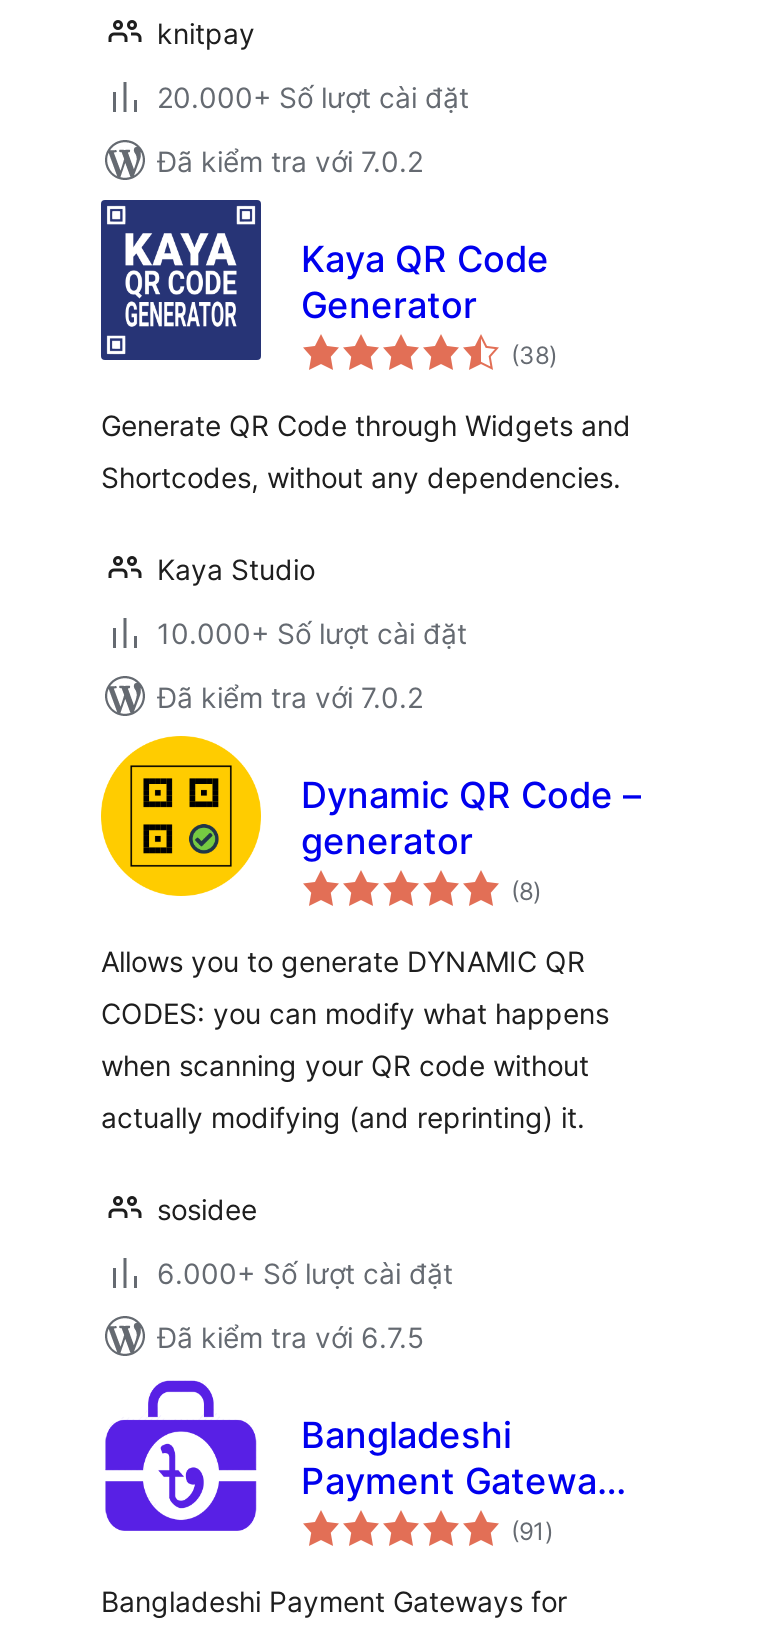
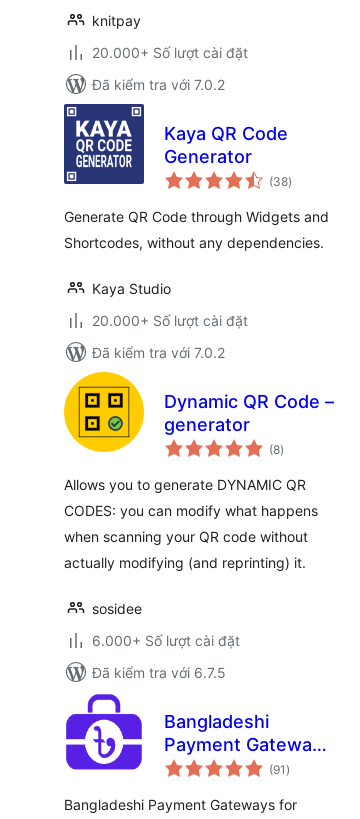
- 10.000+ Số lượt cài đặt
+ 20.000+ Số lượt cài đặt
